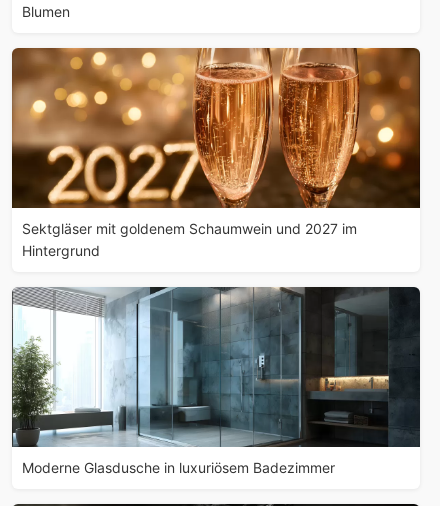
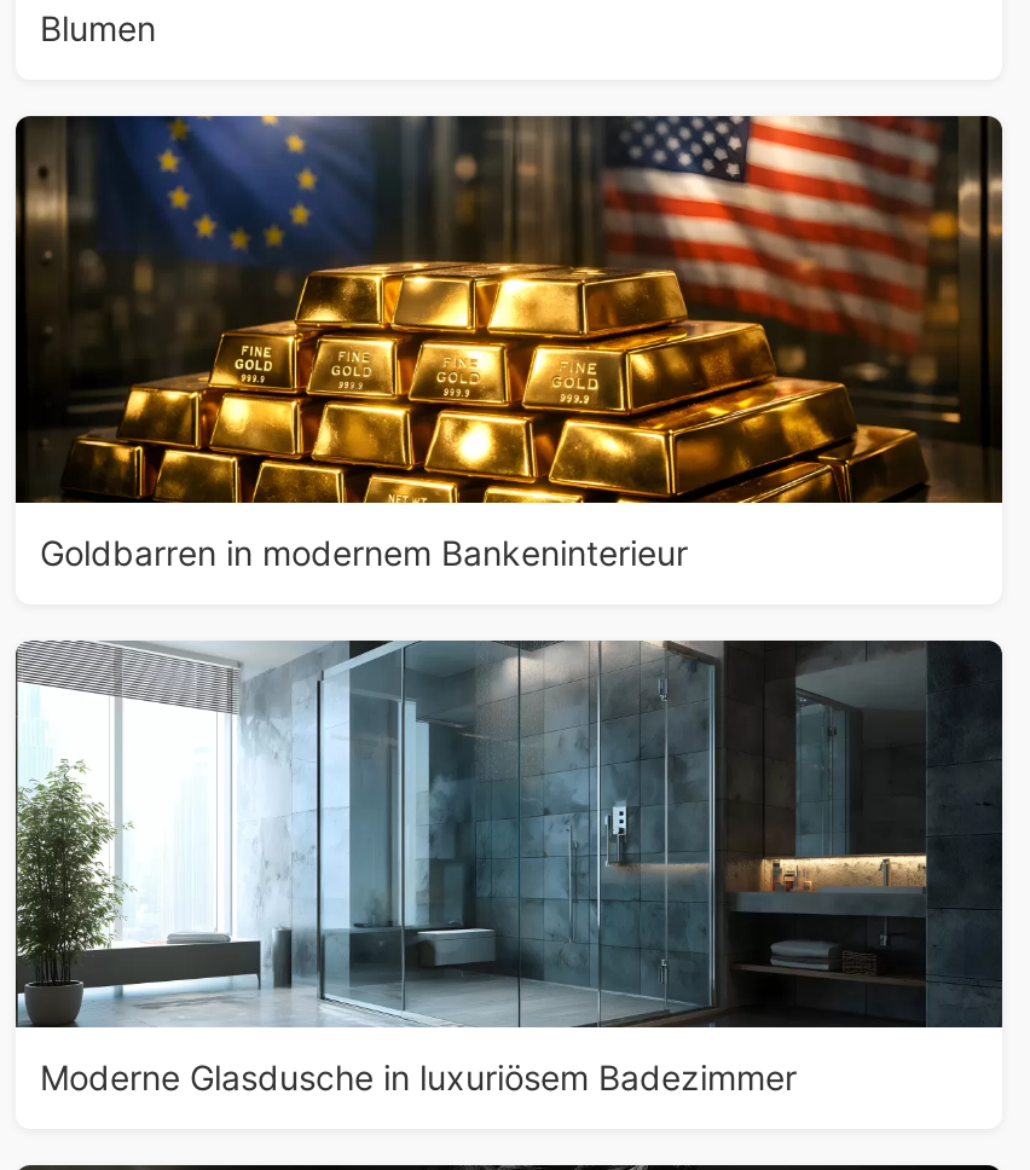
- [image]
- Sektgläser mit goldenem Schaumwein und 2027 im
- Hintergrund
+ [image]
+ Goldbarren in modernem Bankeninterieur
